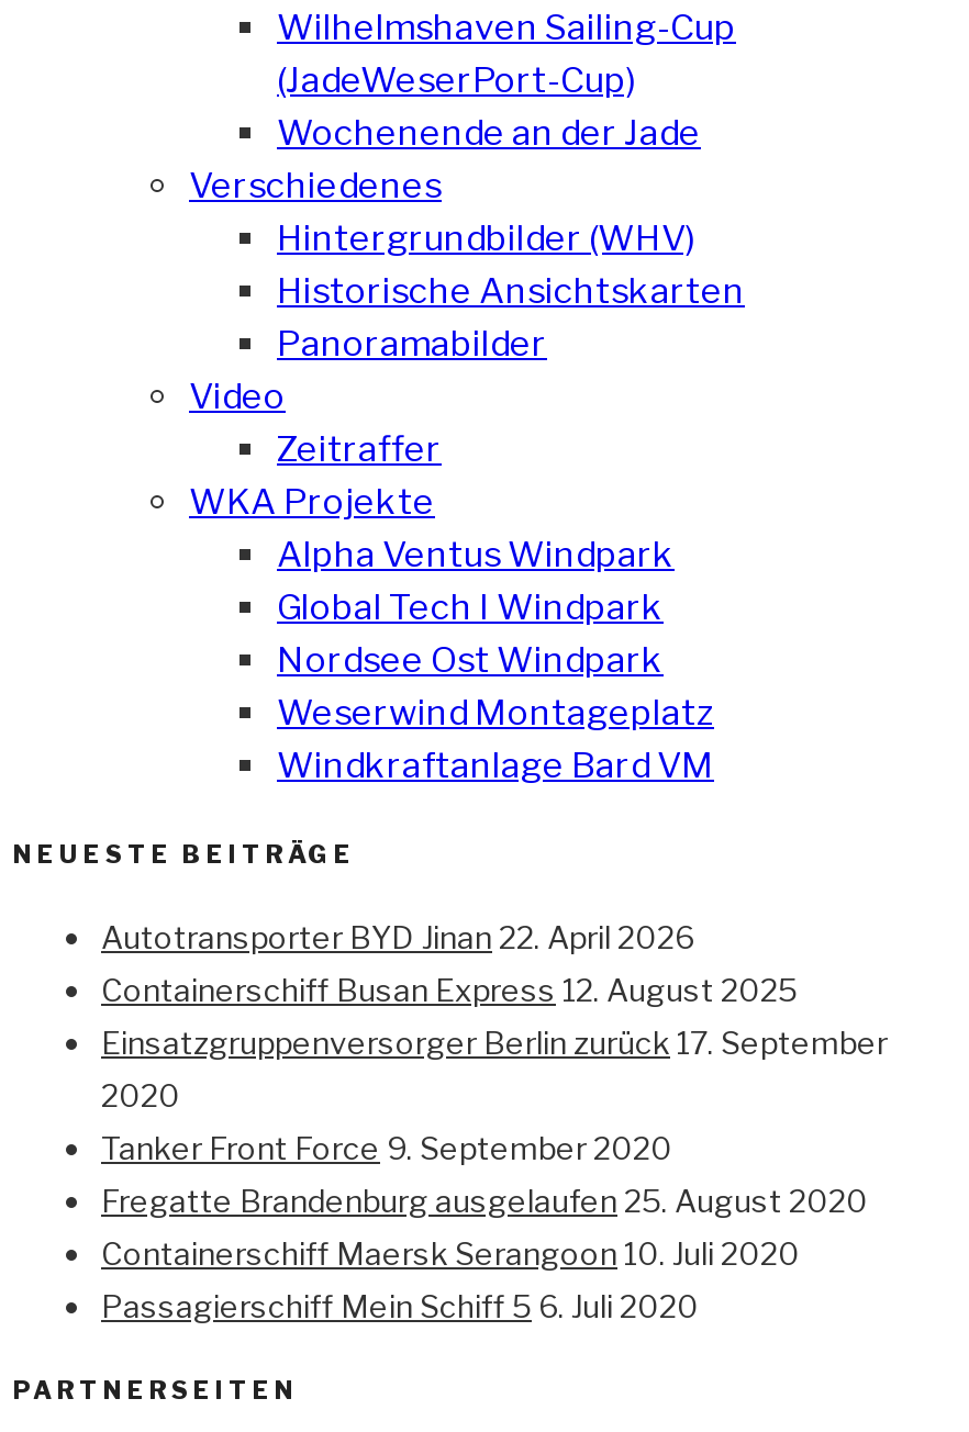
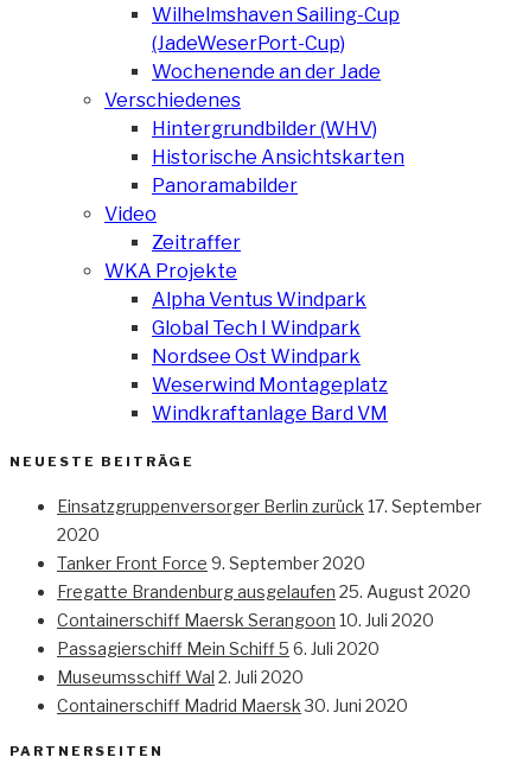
- Autotransporter BYD Jinan 22. April 2026
- Containerschiff Busan Express 12. August 2025

moved up: Einsatzgruppenversorger Berlin zurück 17. September | 2020 | Tanker Front Force 9. September 2020 | Fregatte Brandenburg ausgelaufen 25. August 2020 | Containerschiff Maersk Serangoon 10. Juli 2020 | Passagierschiff Mein Schiff 5 6. Juli 2020

+ Museumsschiff Wal 2. Juli 2020
+ Containerschiff Madrid Maersk 30. Juni 2020
